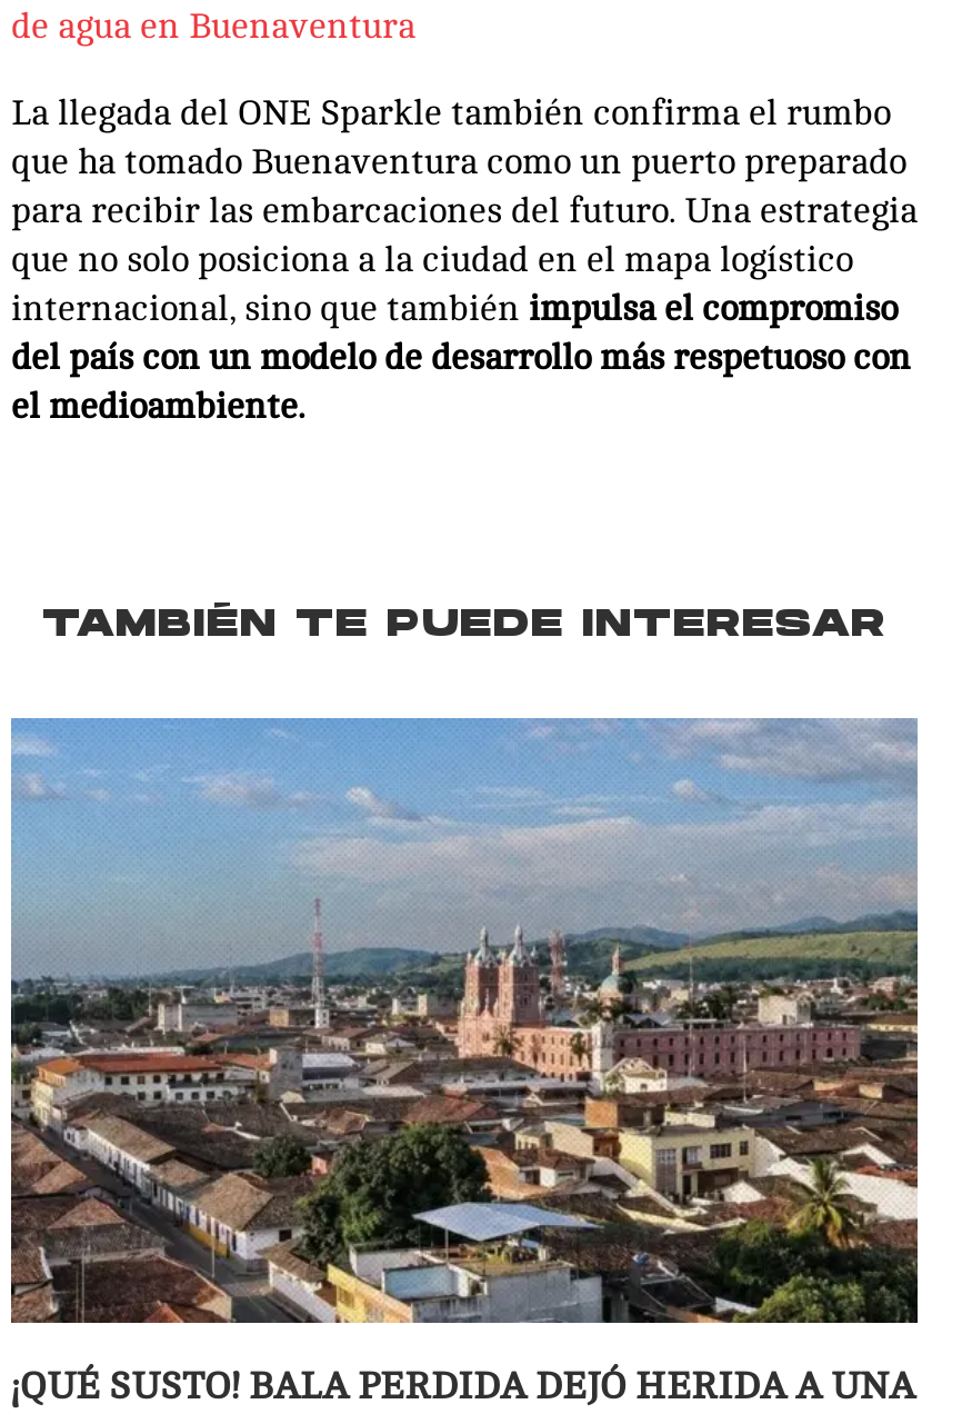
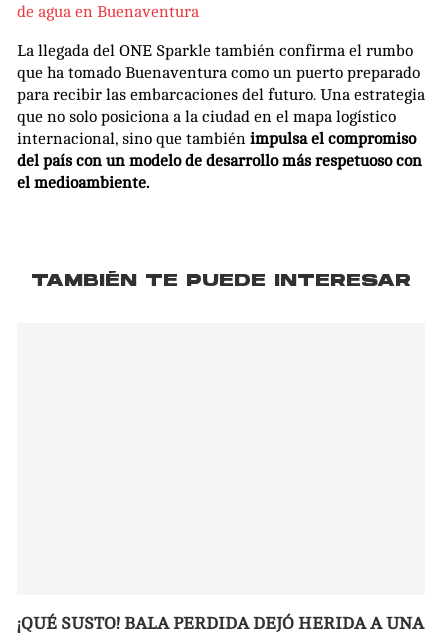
- [image]
